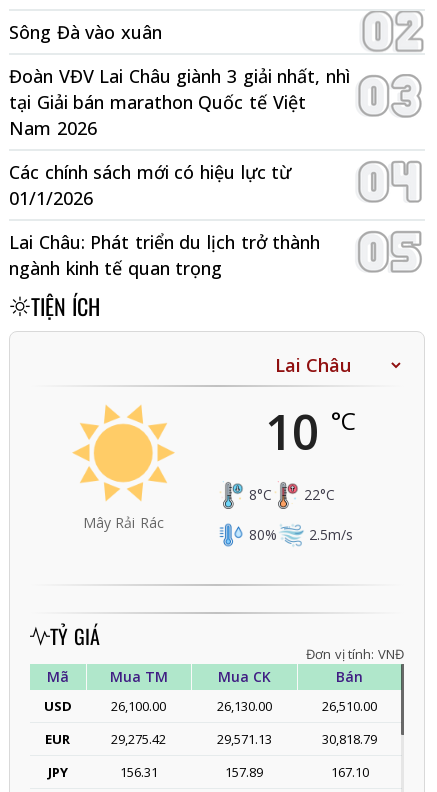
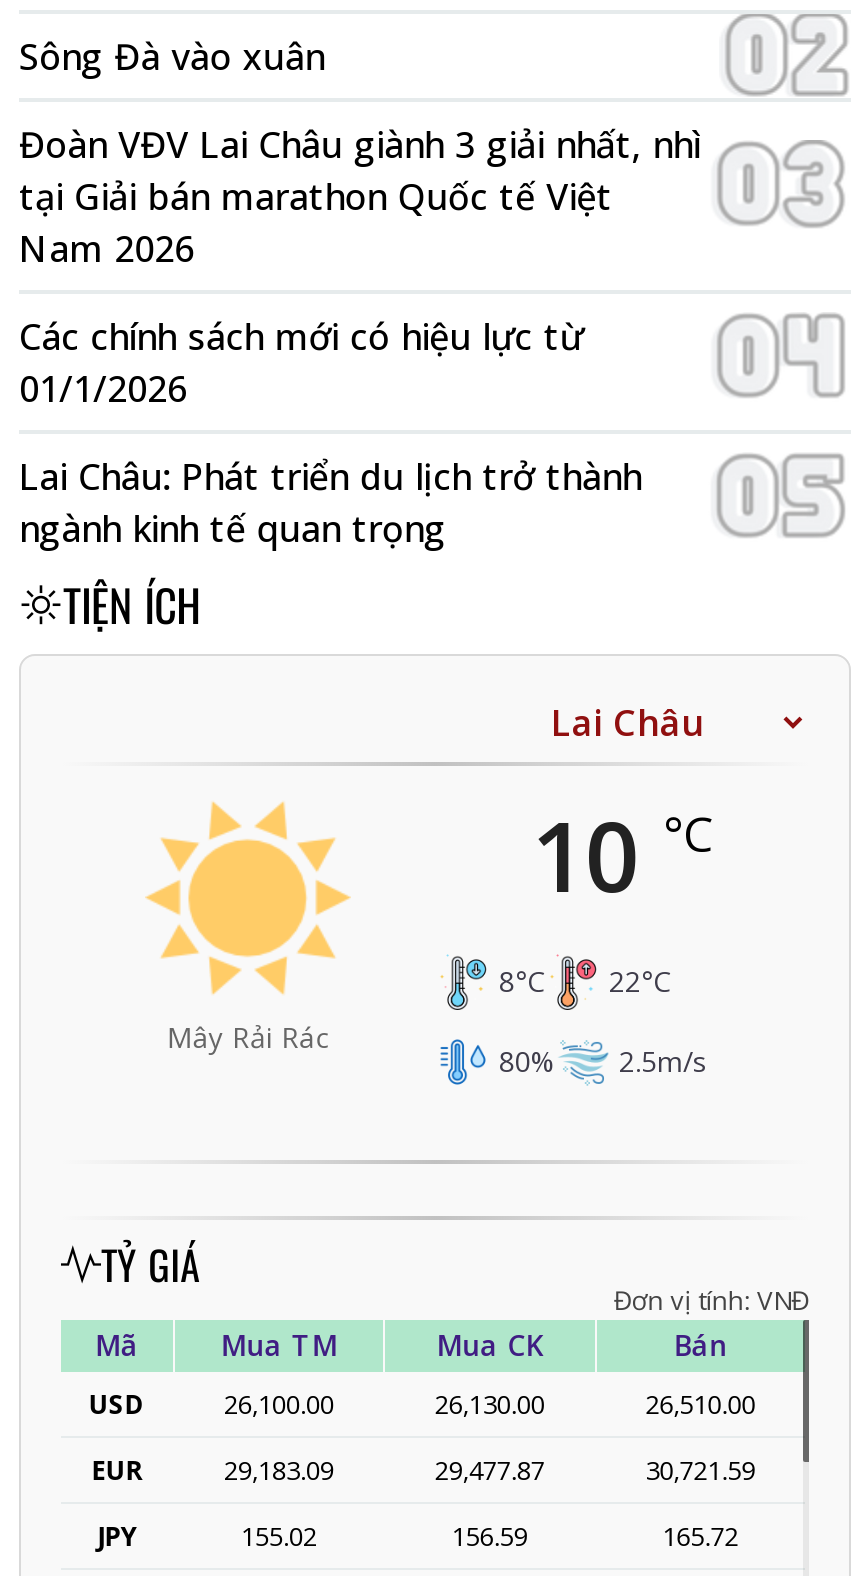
- 29,275.42
+ 29,183.09

- 29,571.13
+ 29,477.87

- 30,818.79
+ 30,721.59

- 156.31
+ 155.02

- 157.89
+ 156.59

- 167.10
+ 165.72
